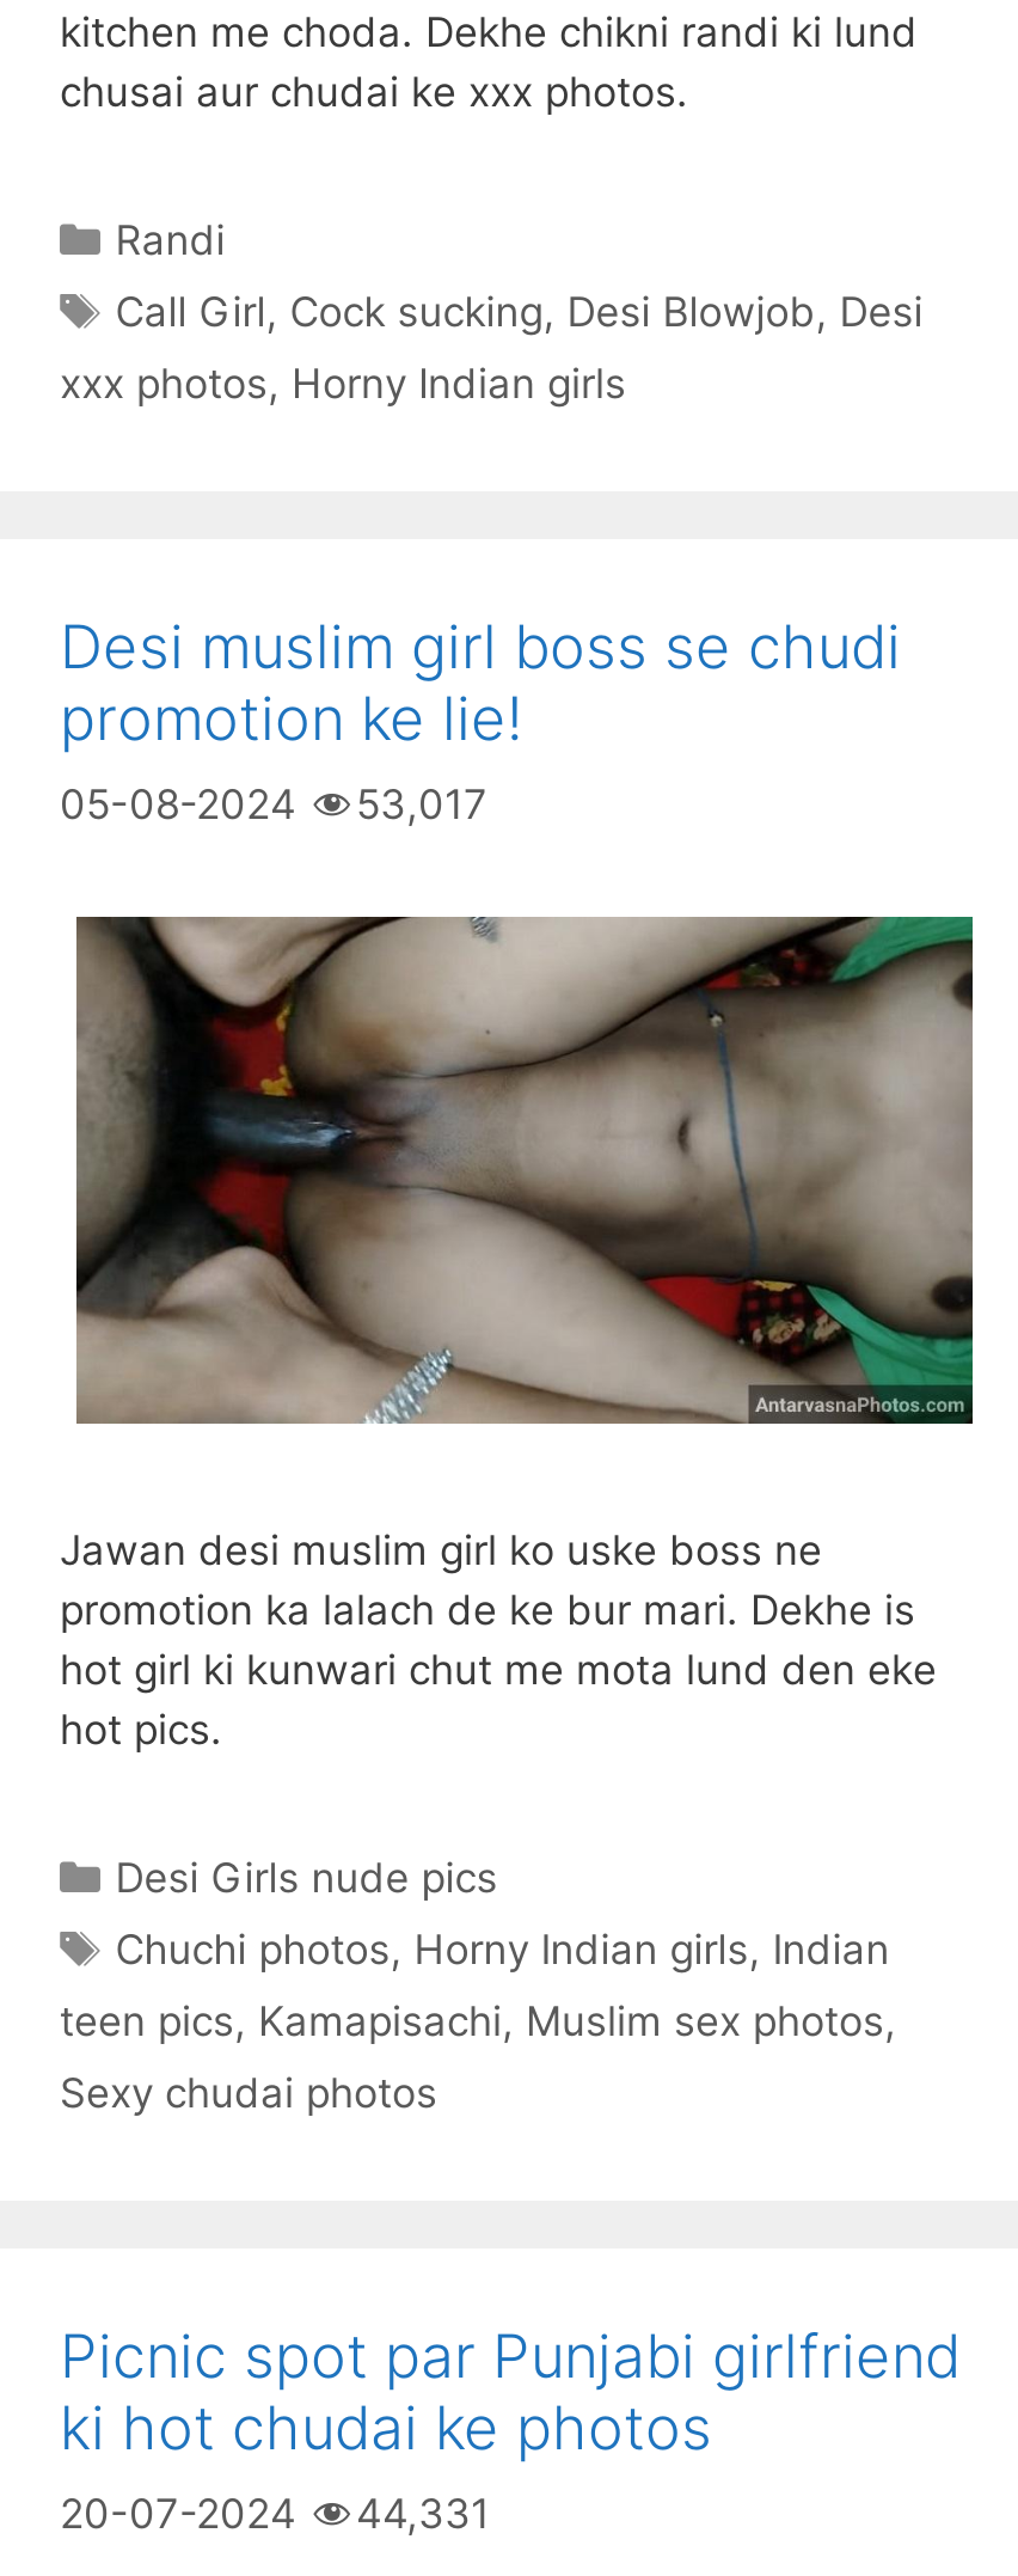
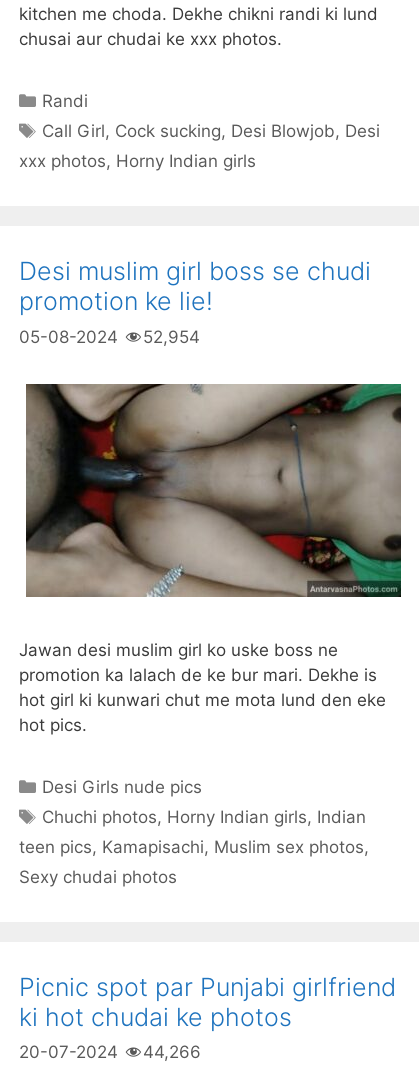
- 05-08-2024 53,017
+ 05-08-2024 52,954

- 20-07-2024 44,331
+ 20-07-2024 44,266
